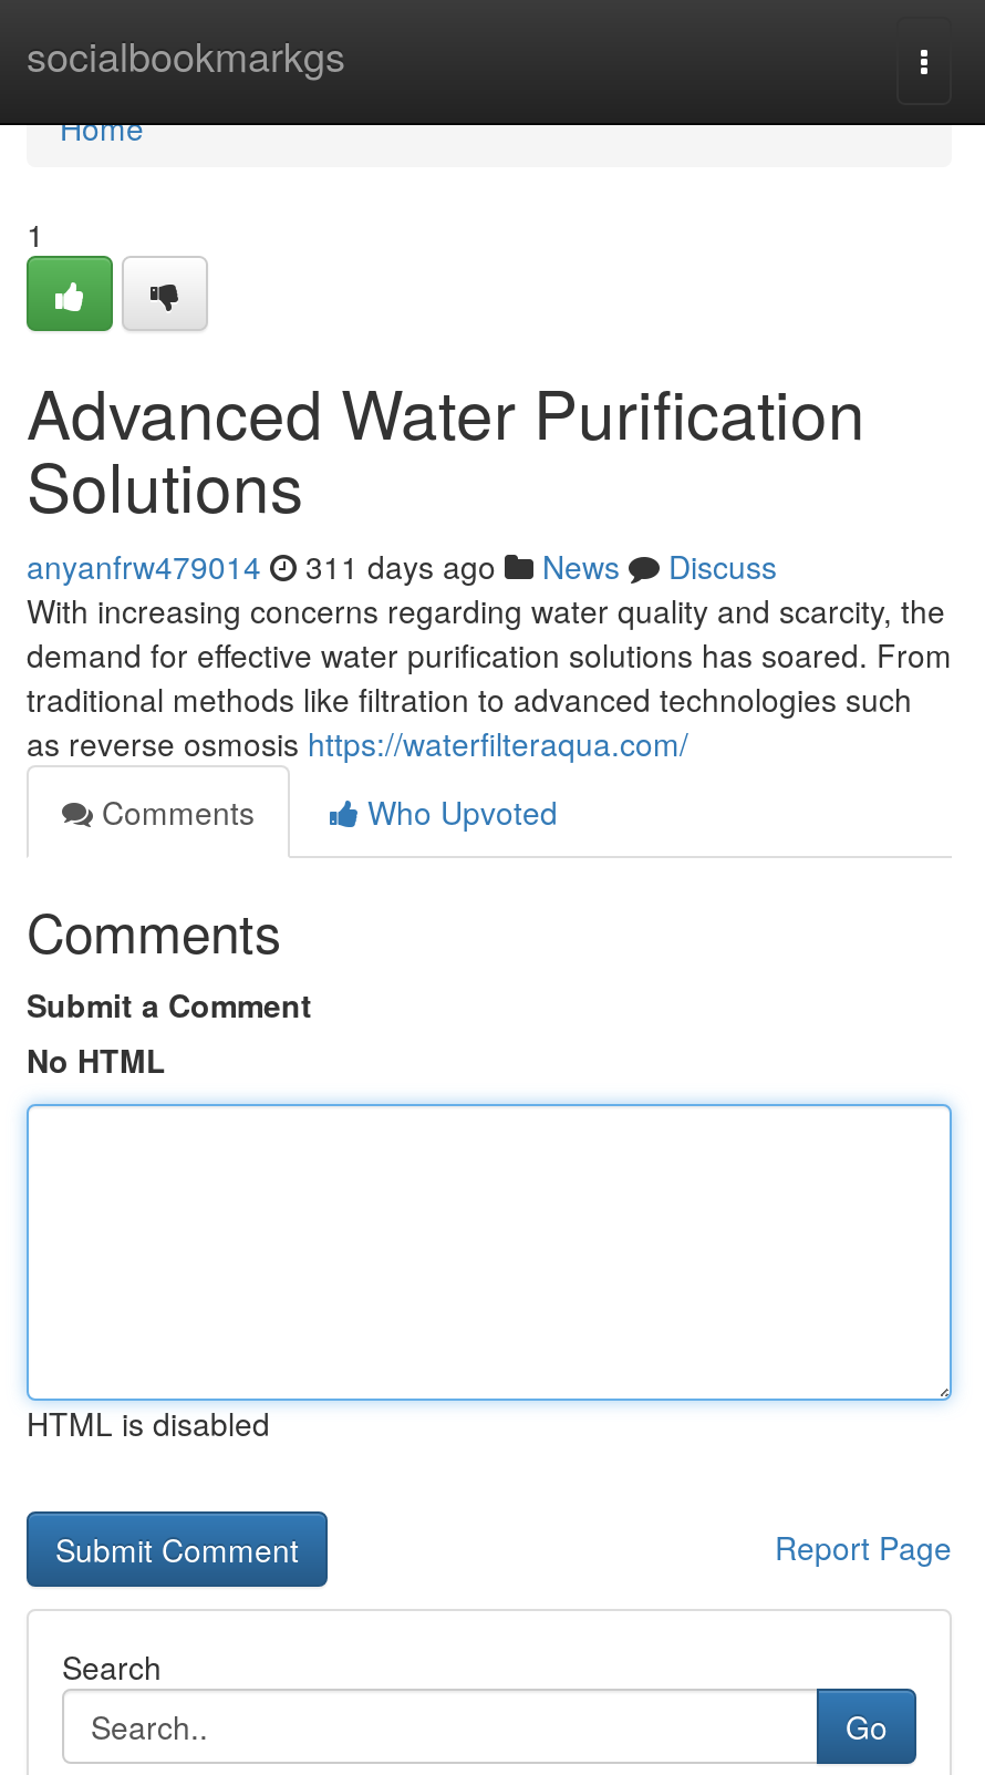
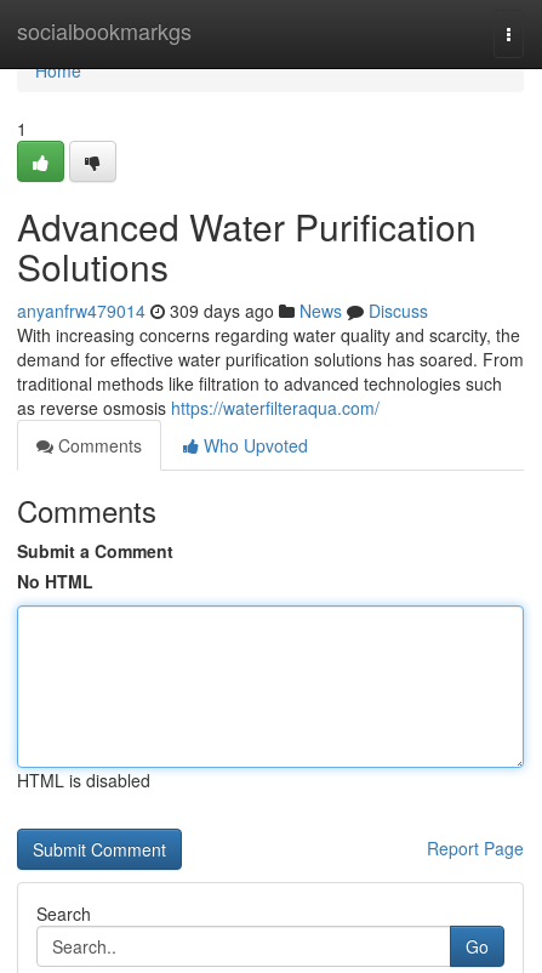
- anyanfrw479014 311 days ago News Discuss
+ anyanfrw479014 309 days ago News Discuss
